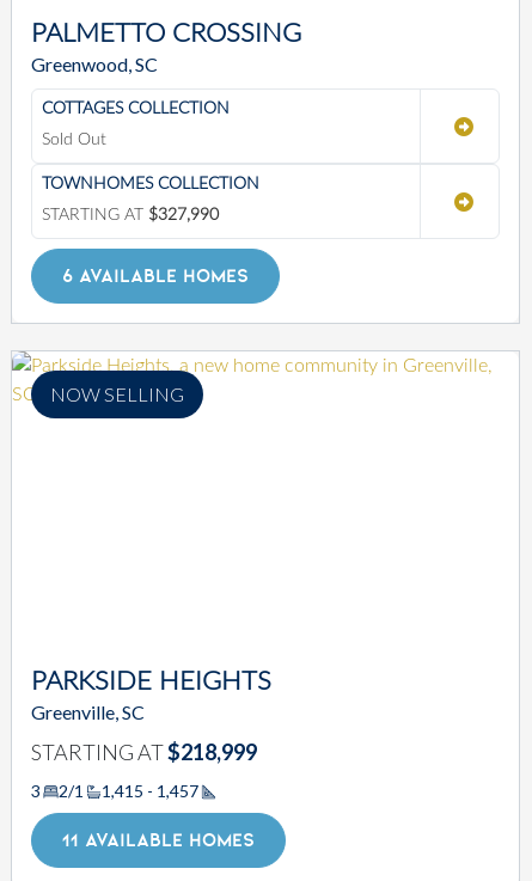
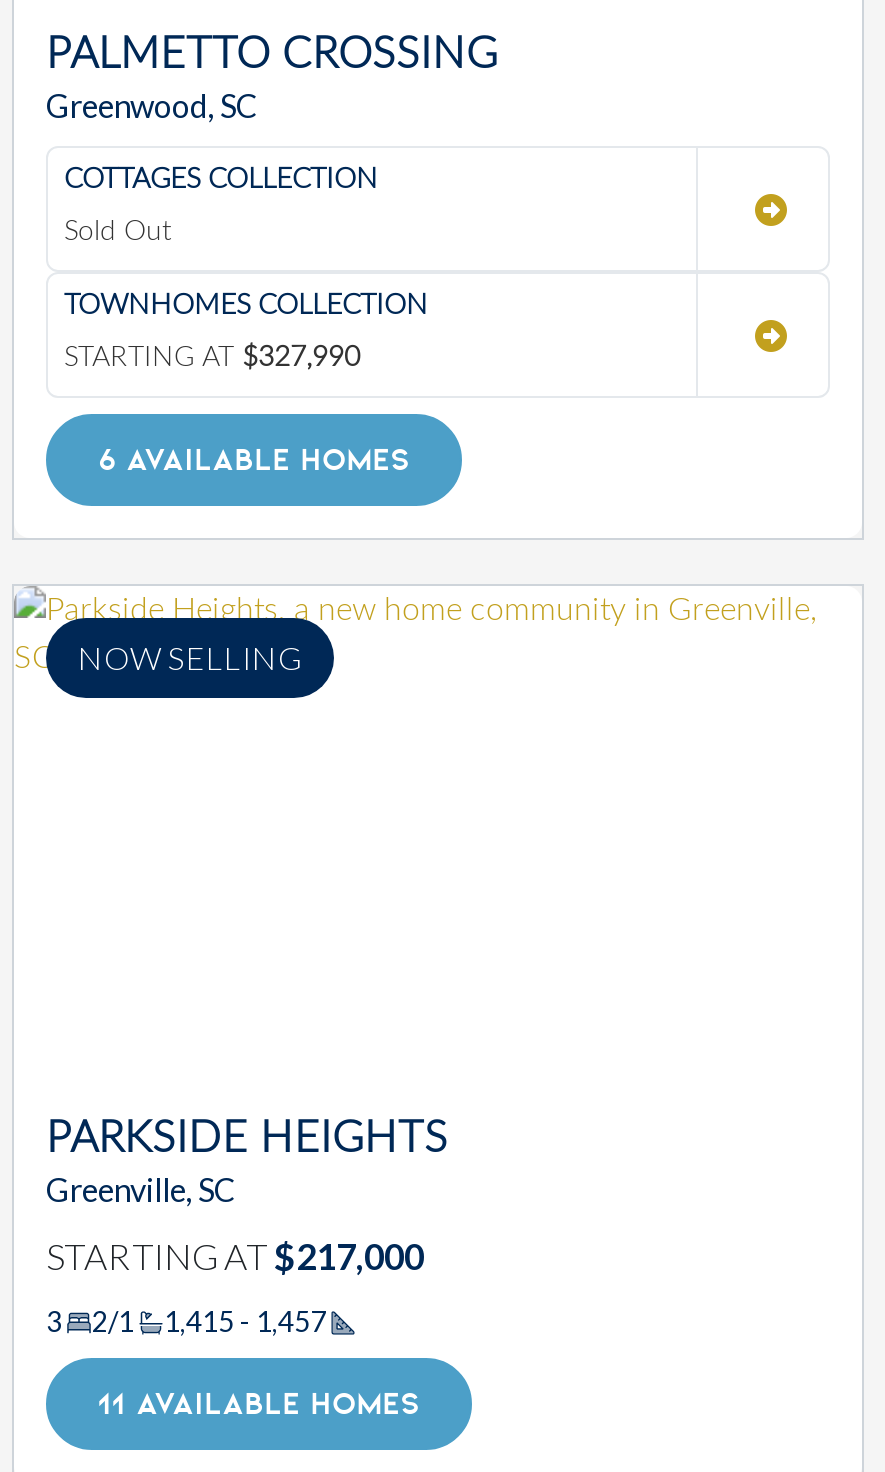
- STARTING AT $218,999
+ STARTING AT $217,000
